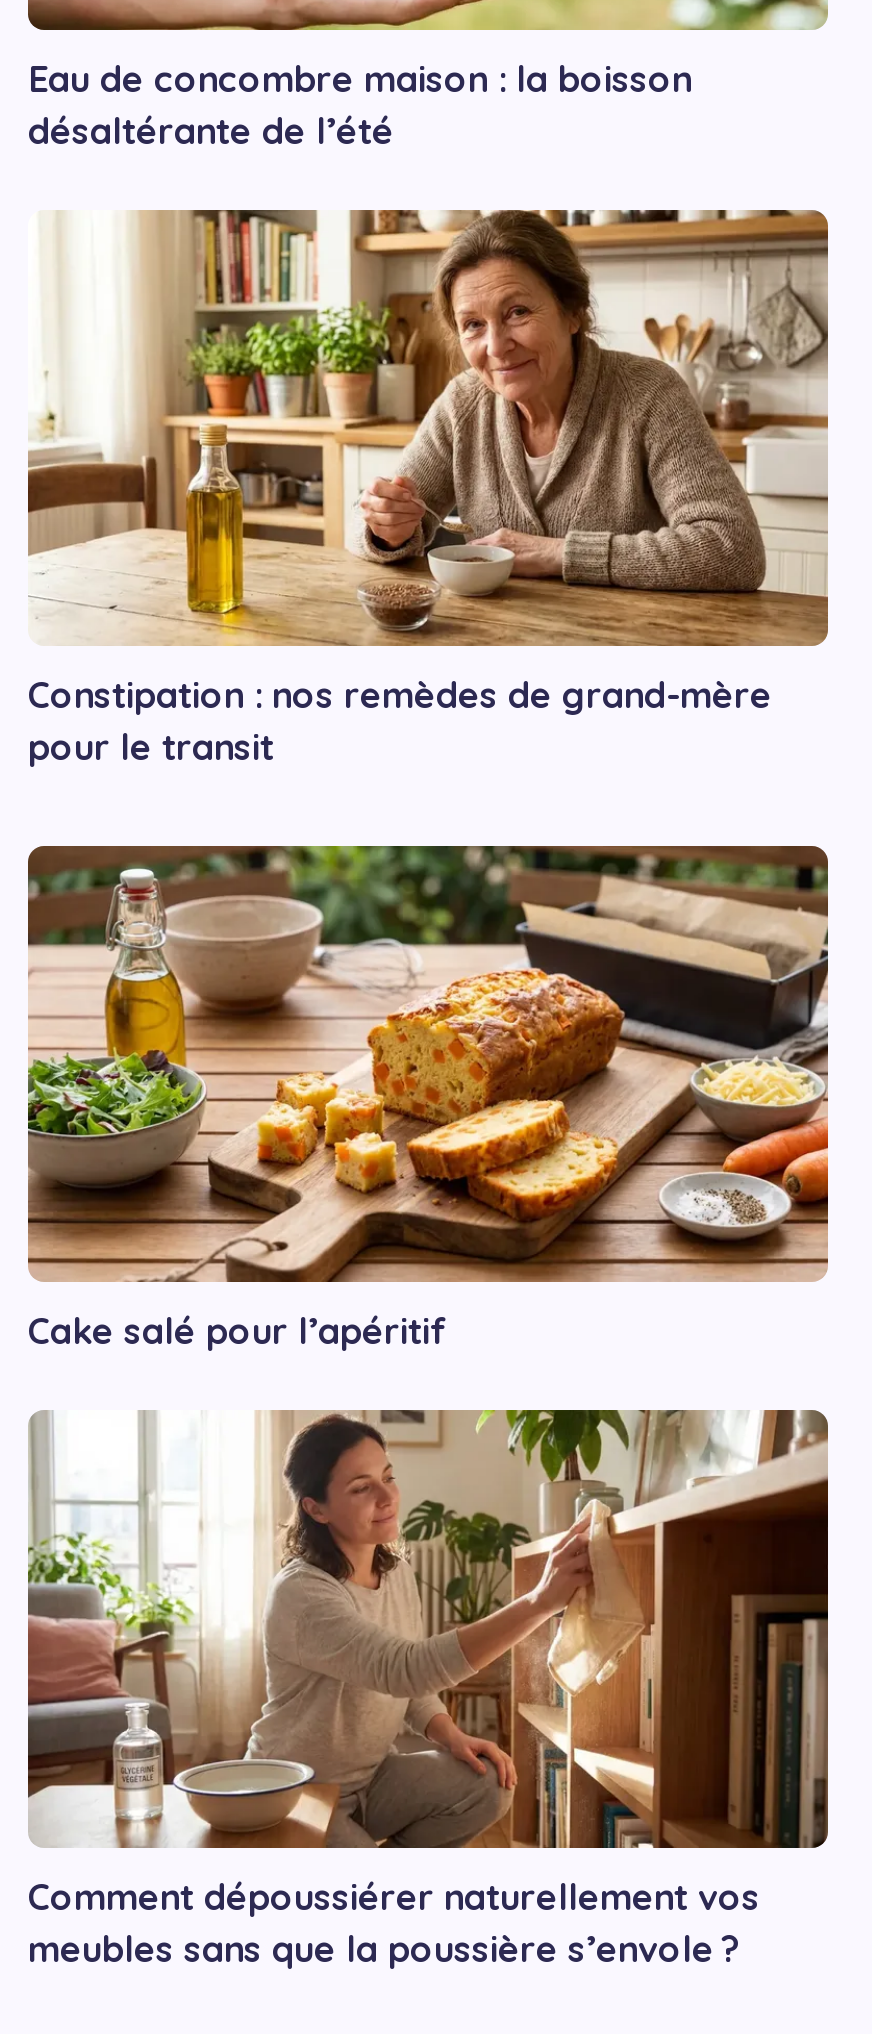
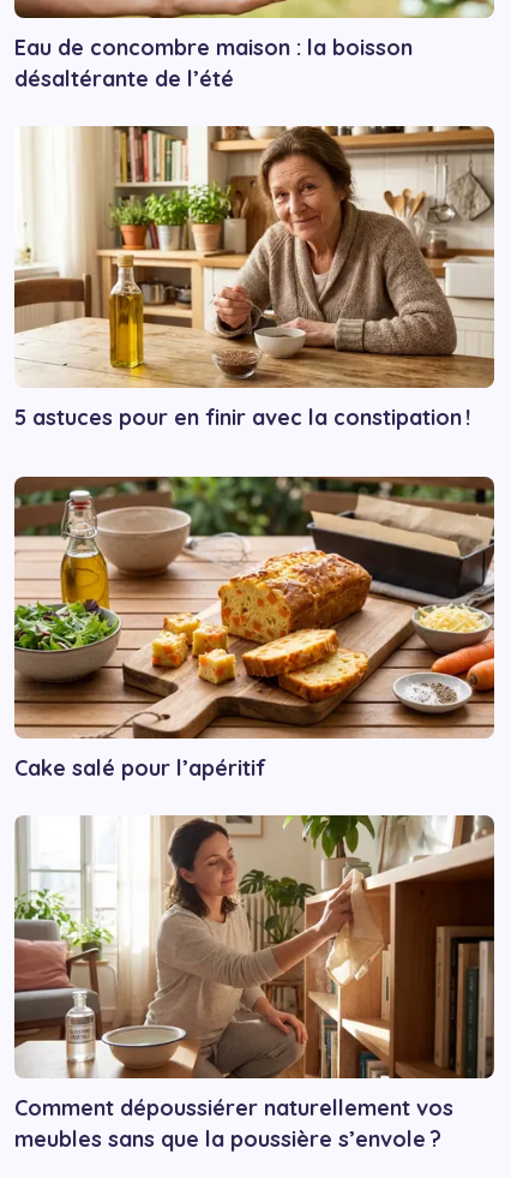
- Constipation : nos remèdes de grand-mère
- pour le transit
+ 5 astuces pour en finir avec la constipation !
